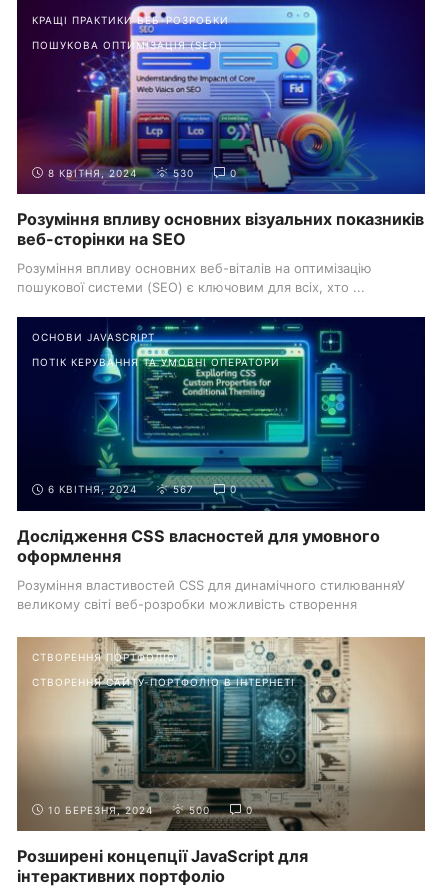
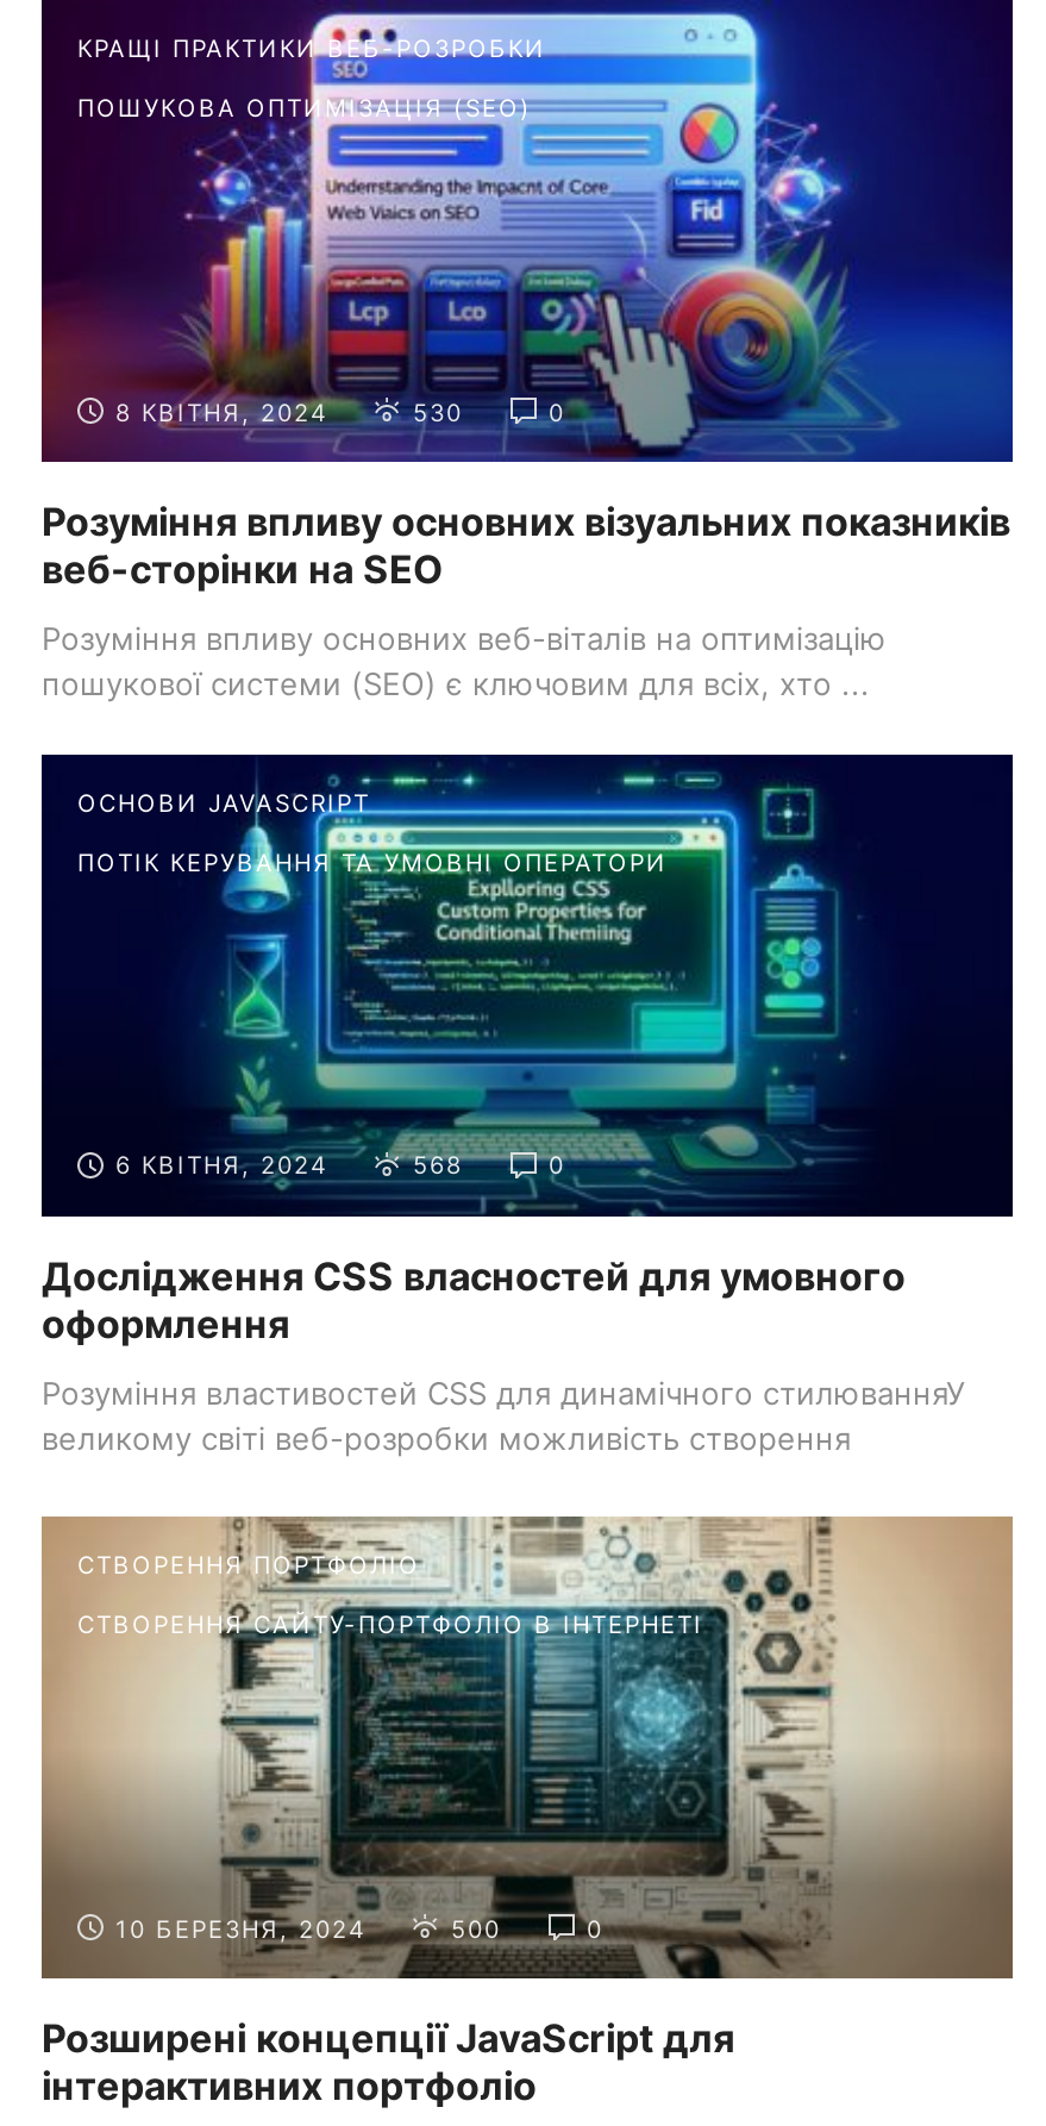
- 567
+ 568
